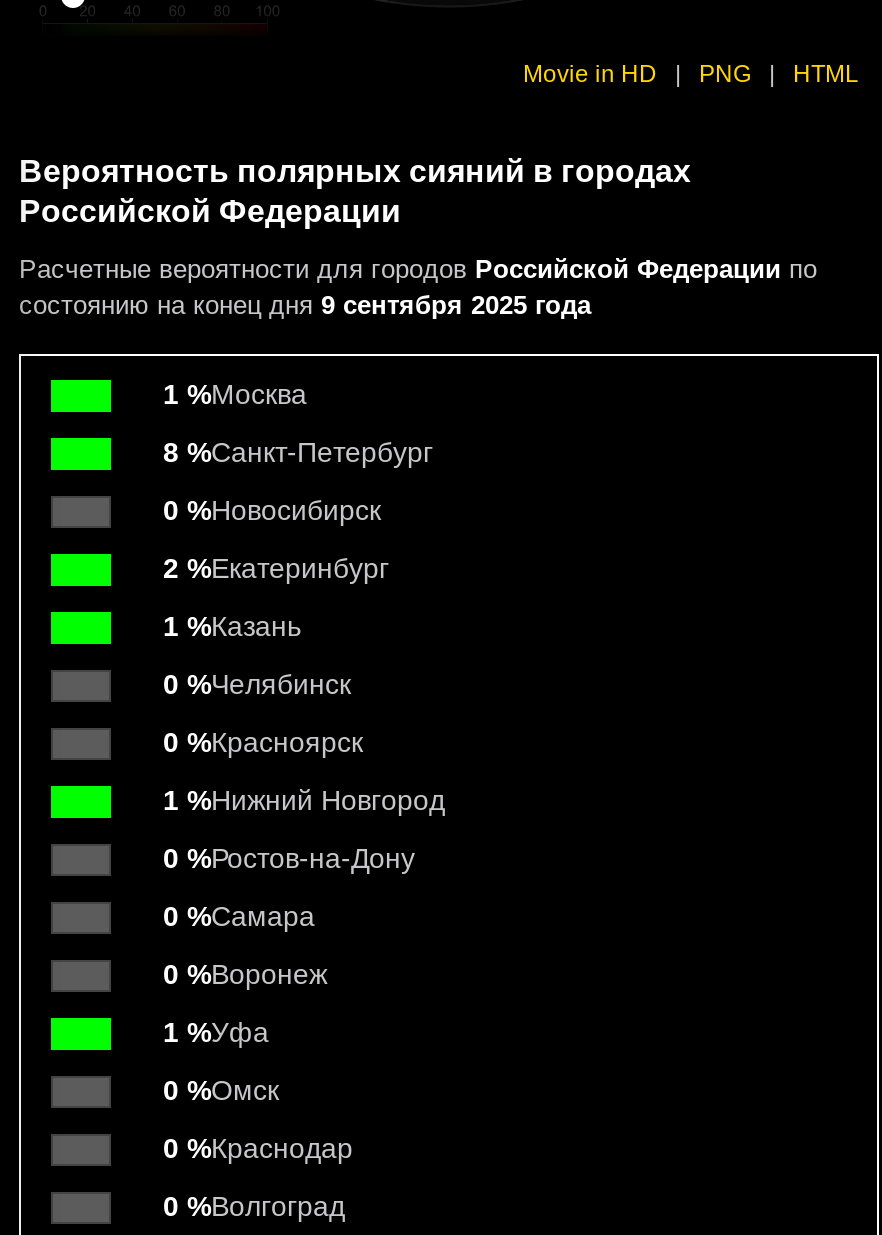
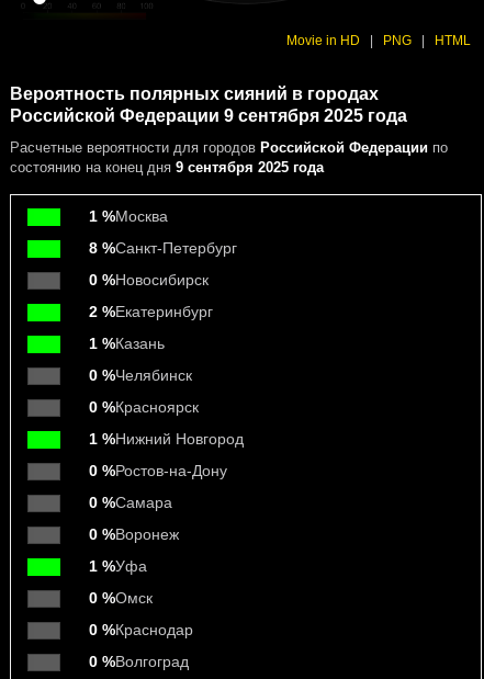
- Российской Федерации
+ Российской Федерации 9 сентября 2025 года
